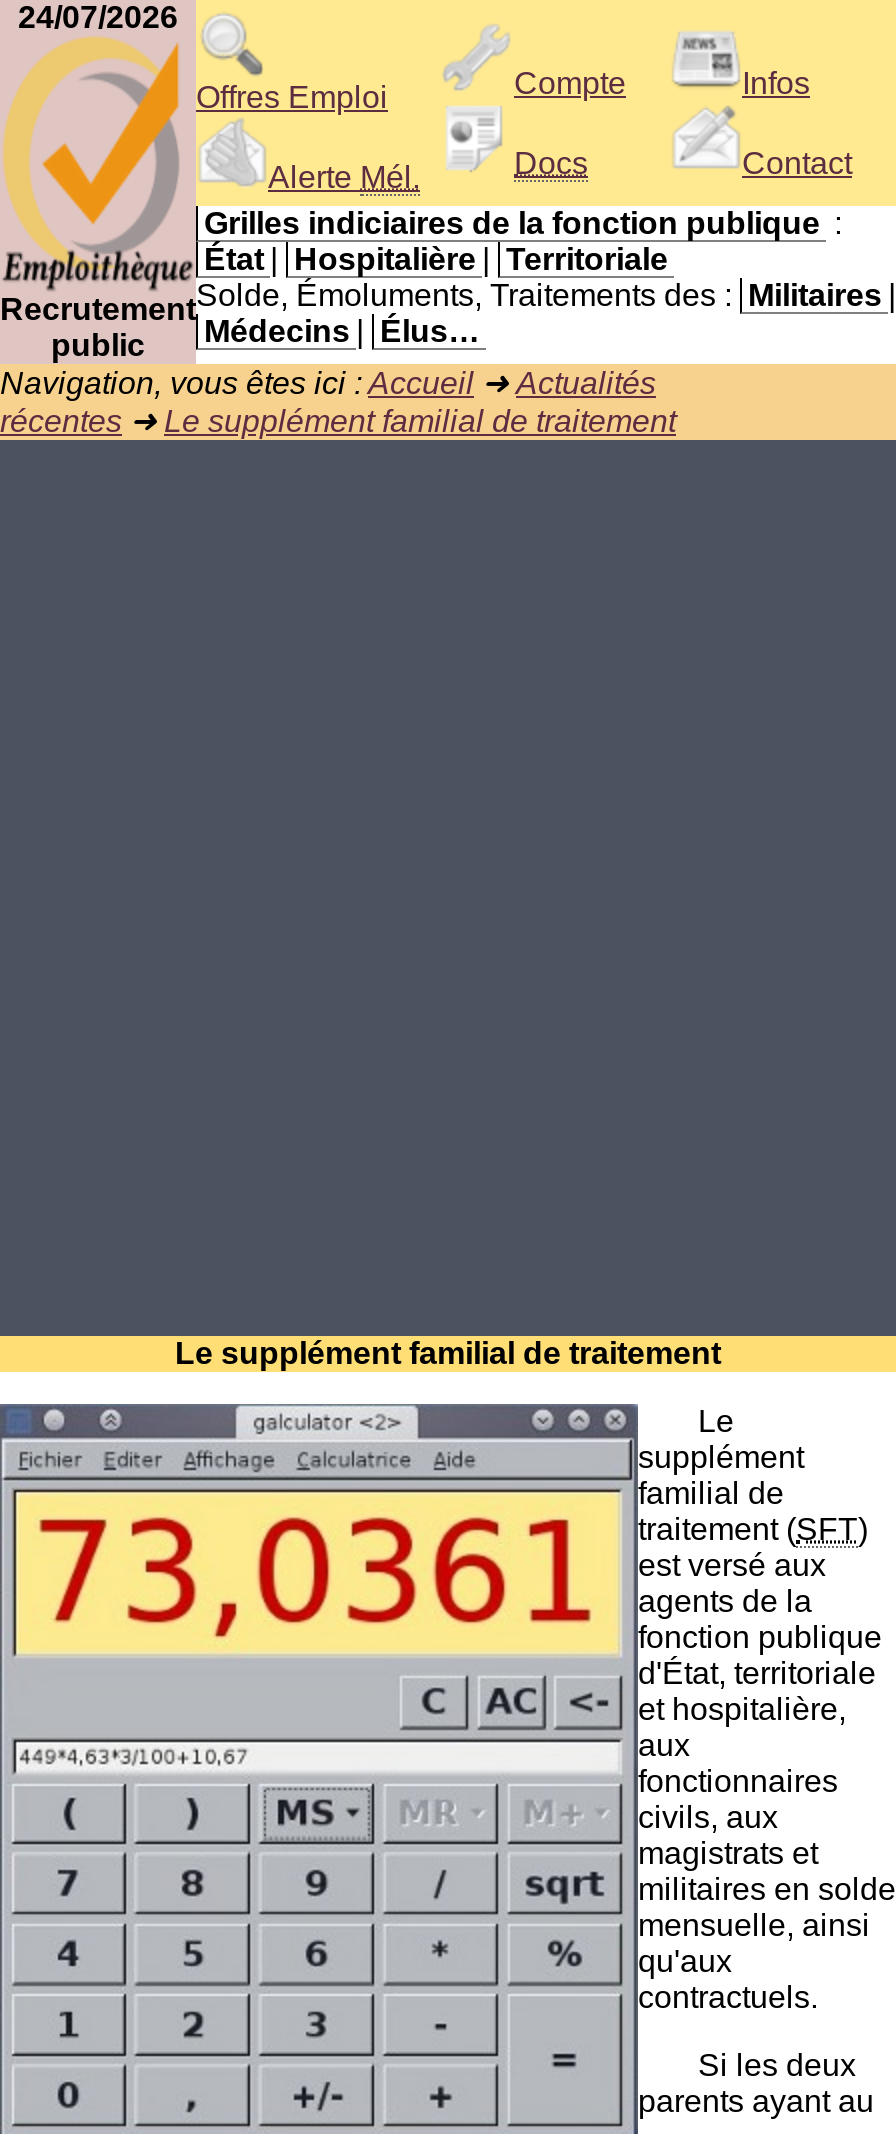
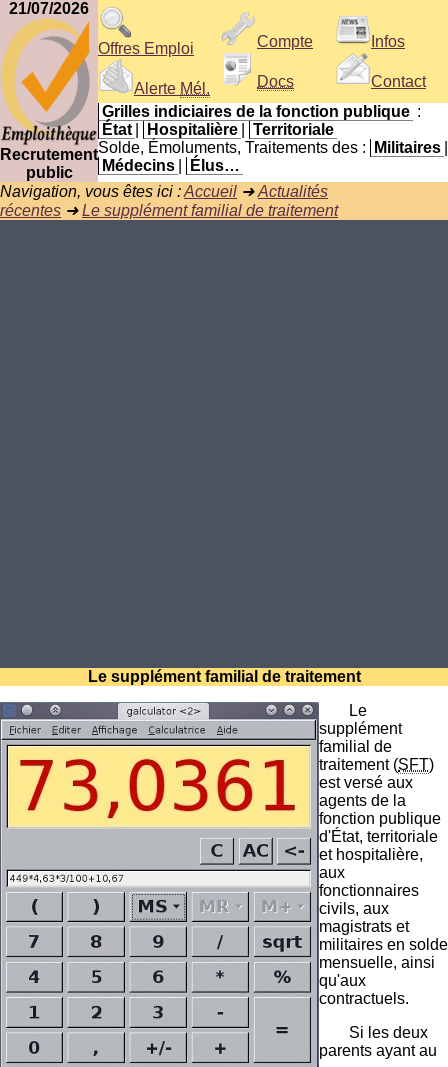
- 24/07/2026
+ 21/07/2026
